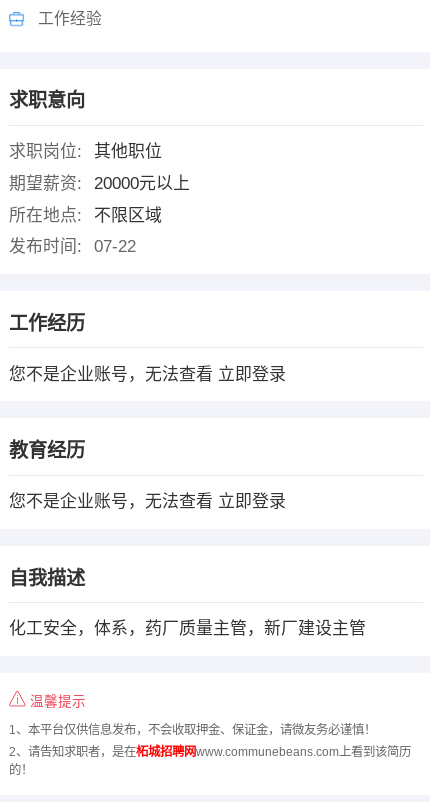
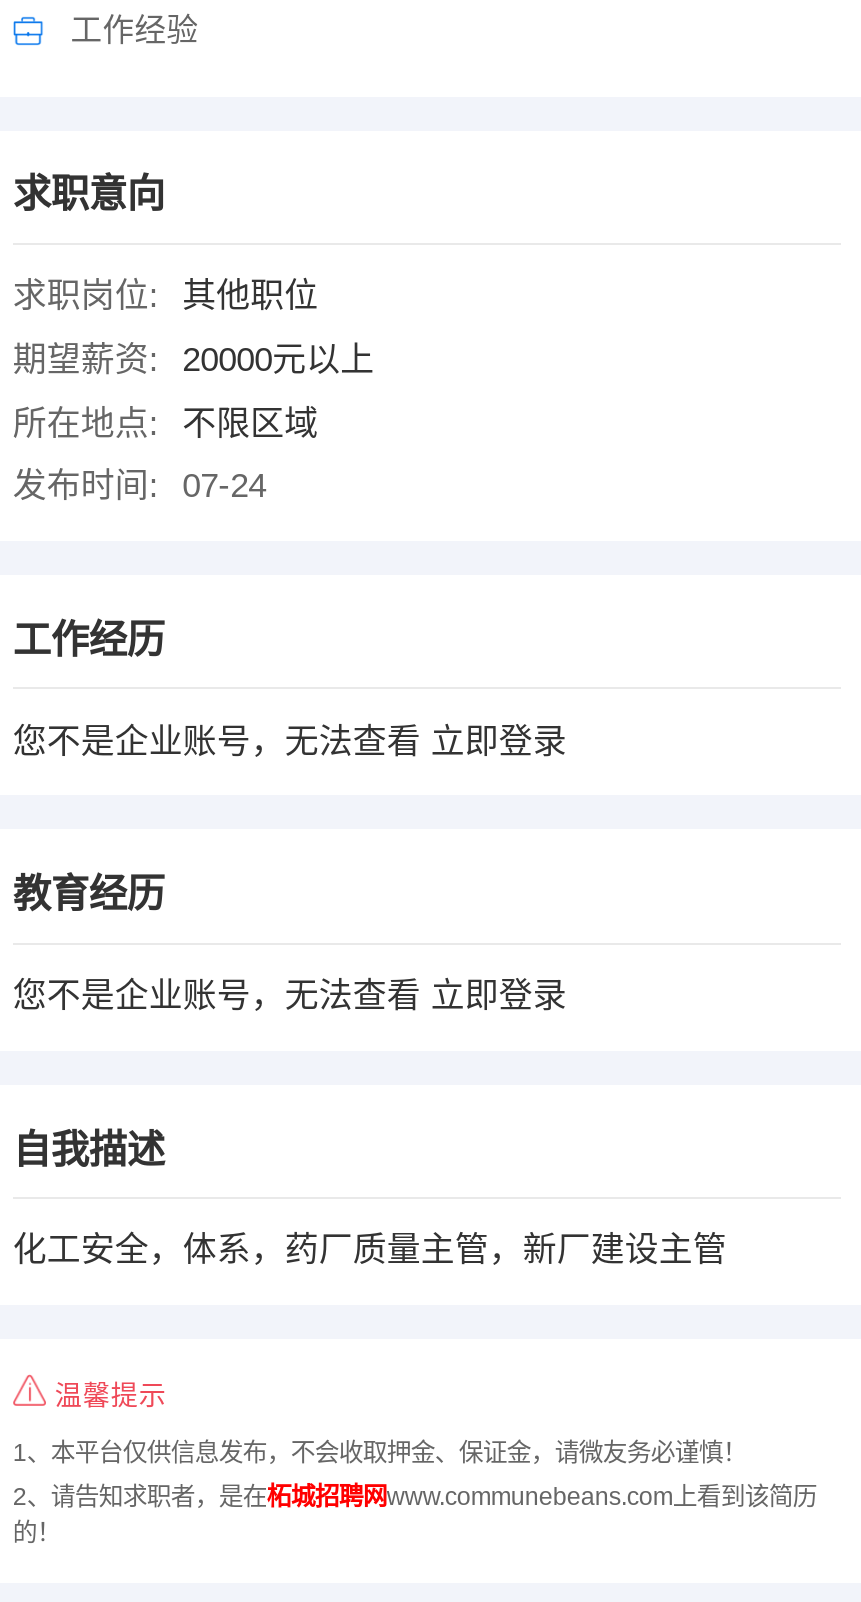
- 发布时间: 07-22
+ 发布时间: 07-24
